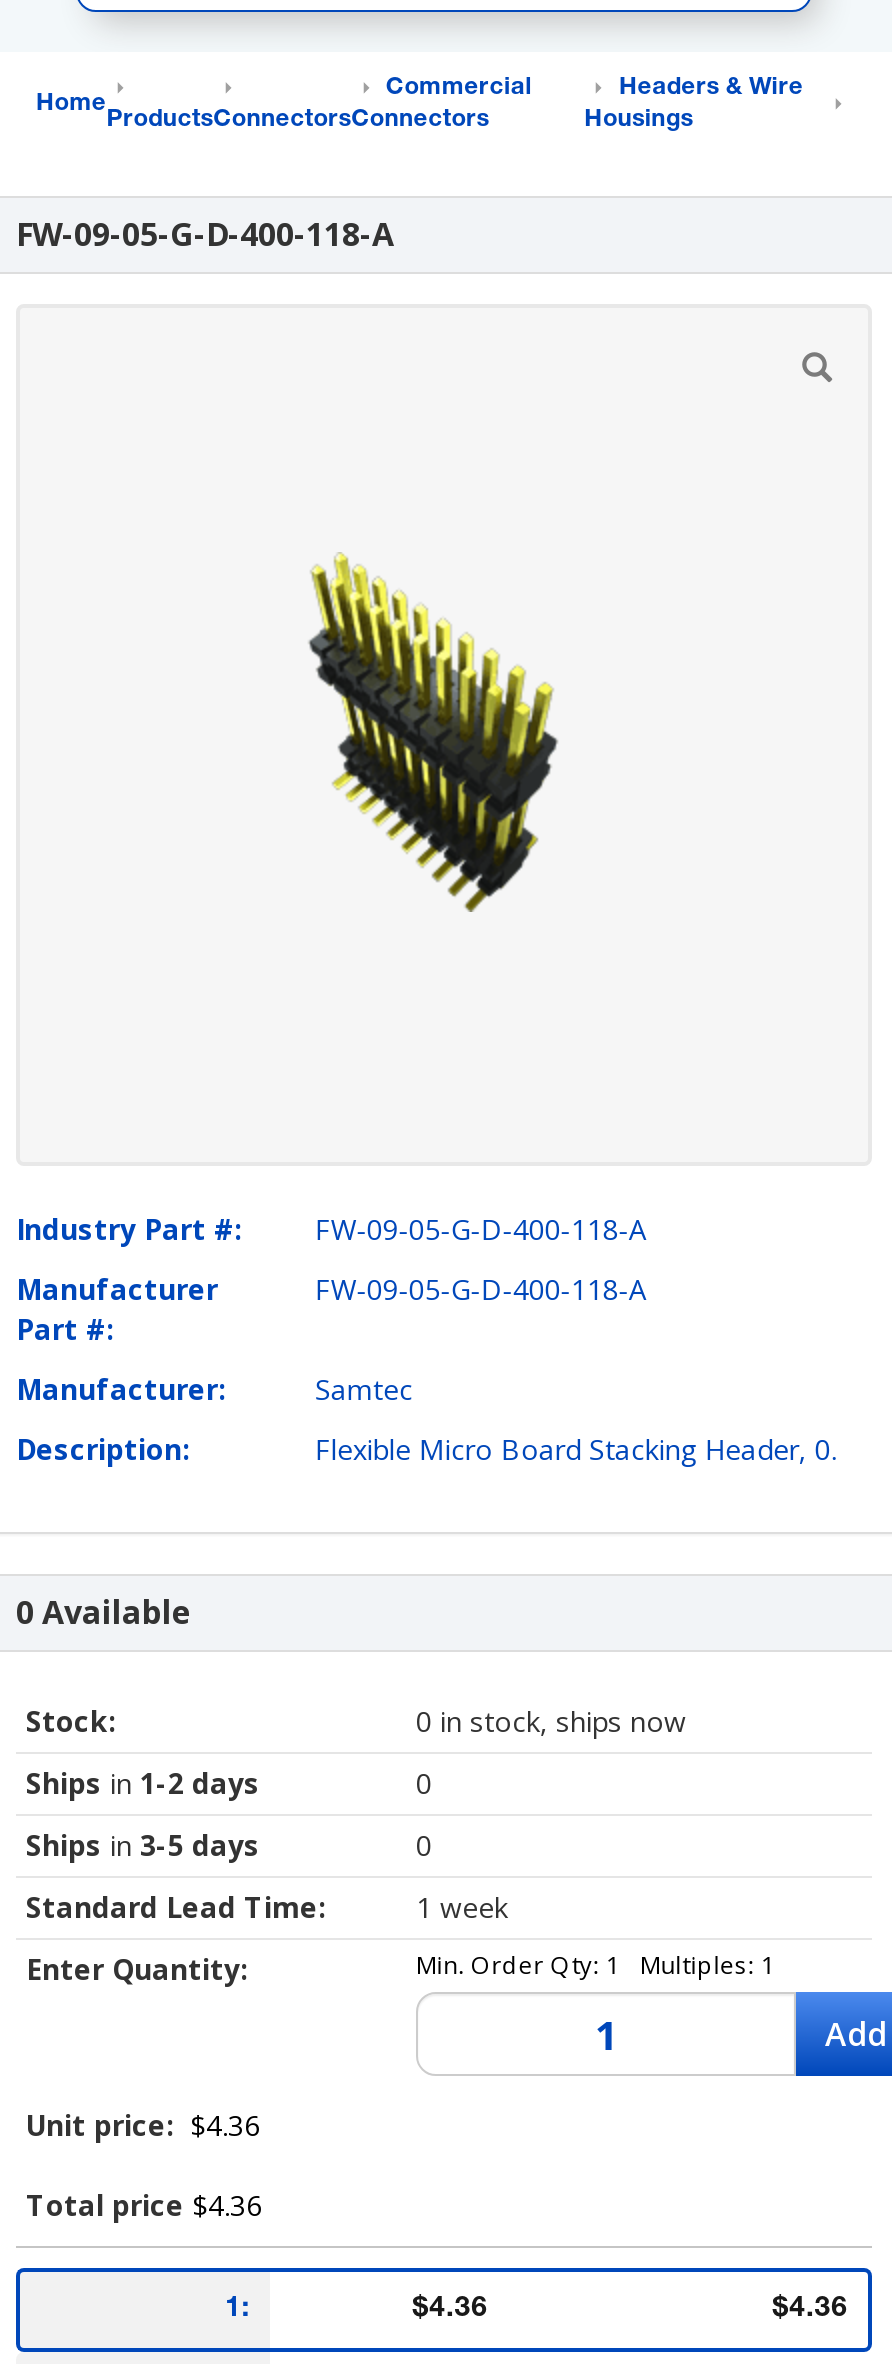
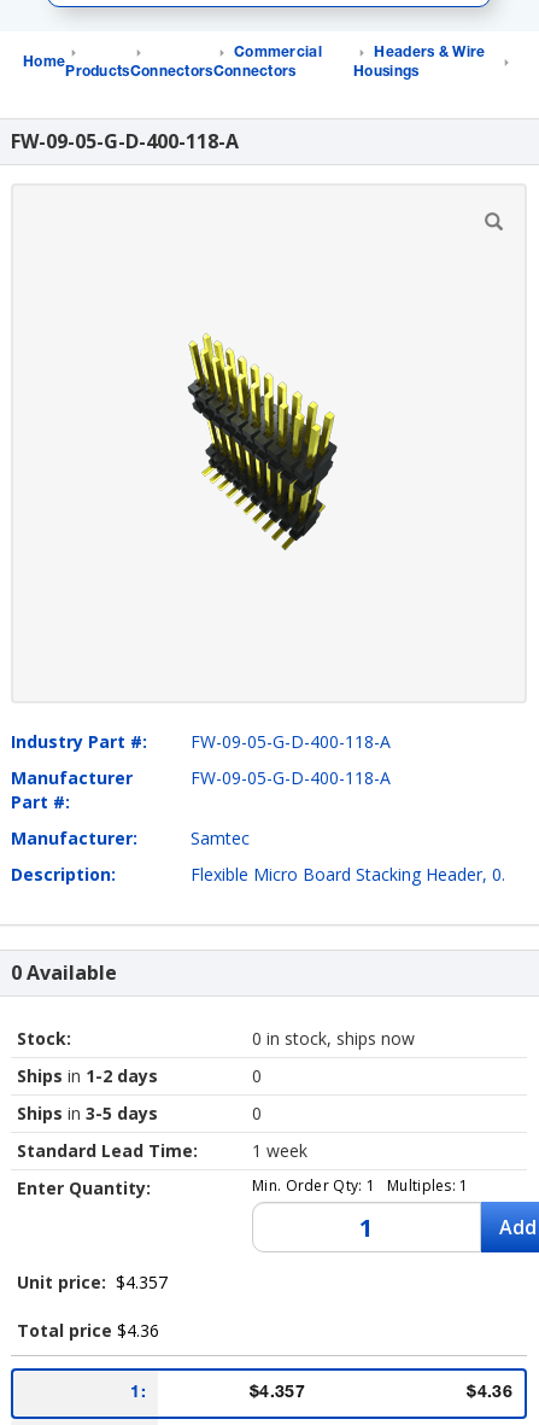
- Unit price: $4.36
+ Unit price: $4.357

- $4.36
+ $4.357
